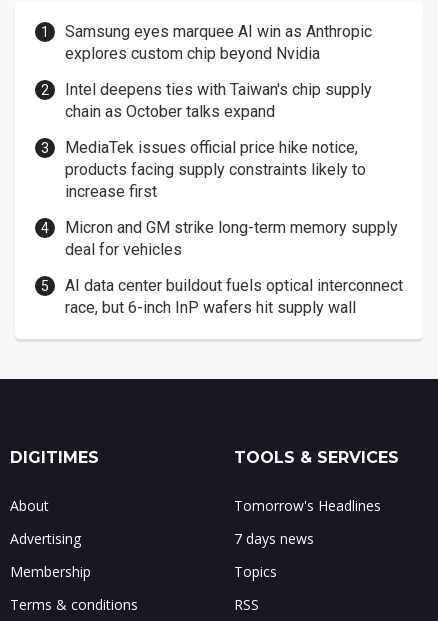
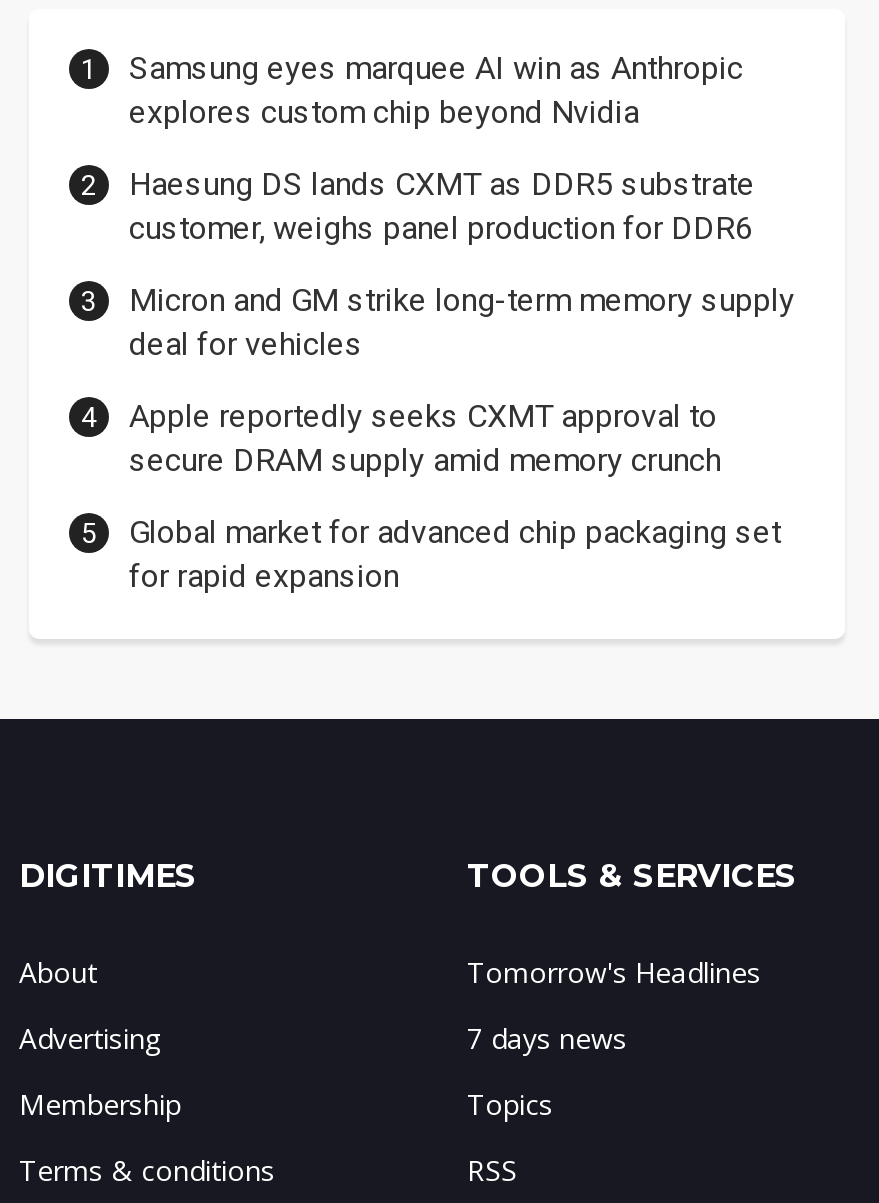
- Intel deepens ties with Taiwan's chip supply
- chain as October talks expand
- MediaTek issues official price hike notice,
- products facing supply constraints likely to
- increase first
+ Haesung DS lands CXMT as DDR5 substrate
+ customer, weighs panel production for DDR6

moved up: Micron and GM strike long-term memory supply | deal for vehicles

- AI data center buildout fuels optical interconnect
- race, but 6-inch InP wafers hit supply wall
+ Apple reportedly seeks CXMT approval to
+ secure DRAM supply amid memory crunch
+ Global market for advanced chip packaging set
+ for rapid expansion
